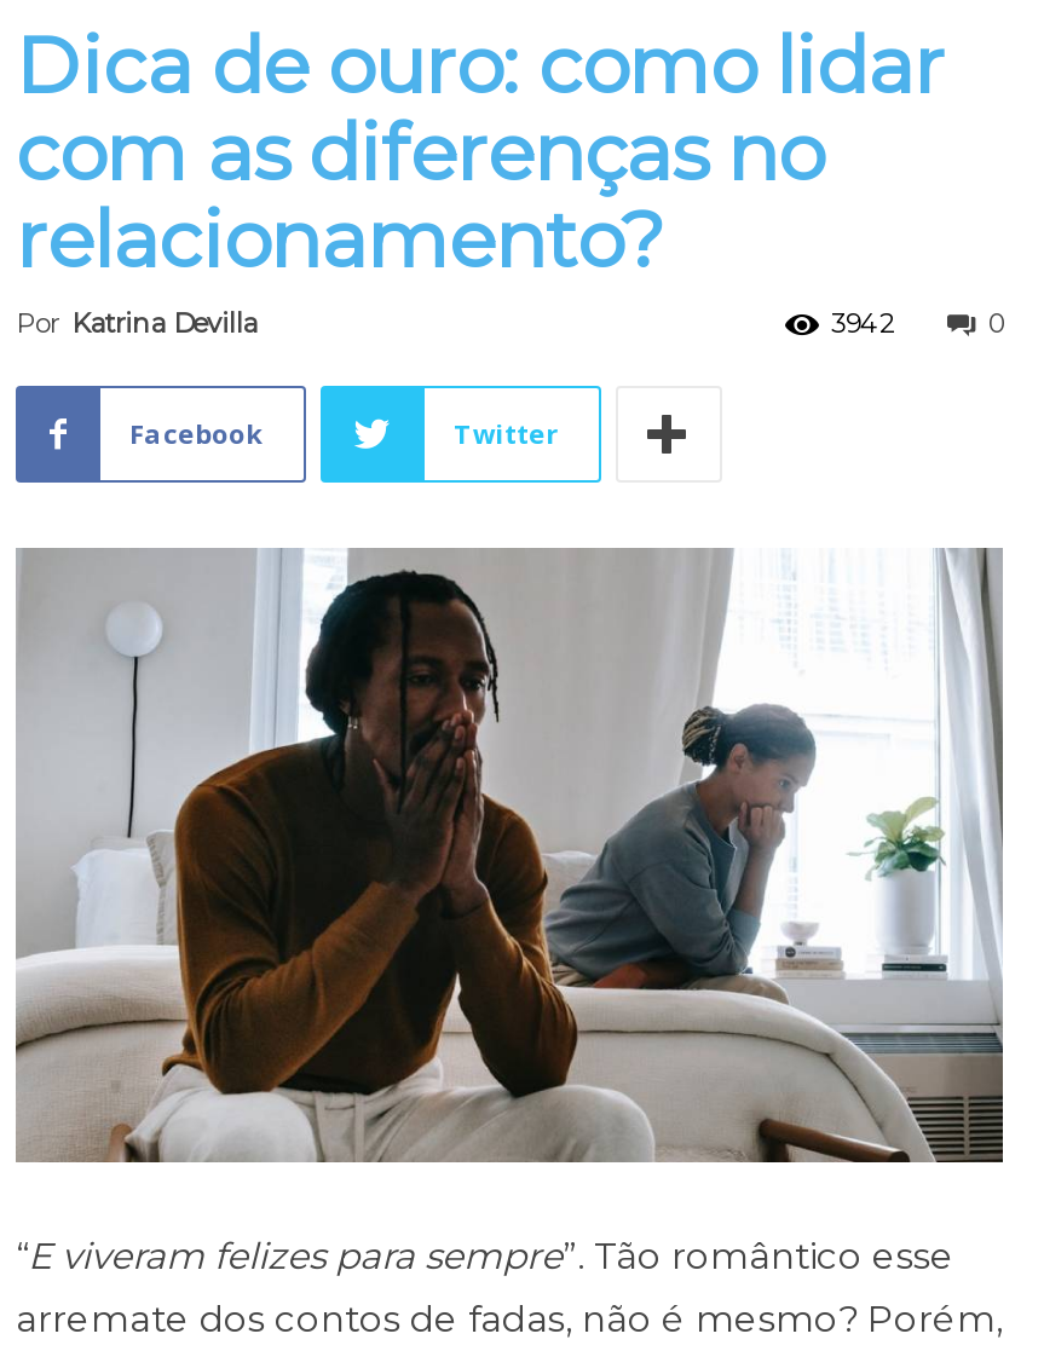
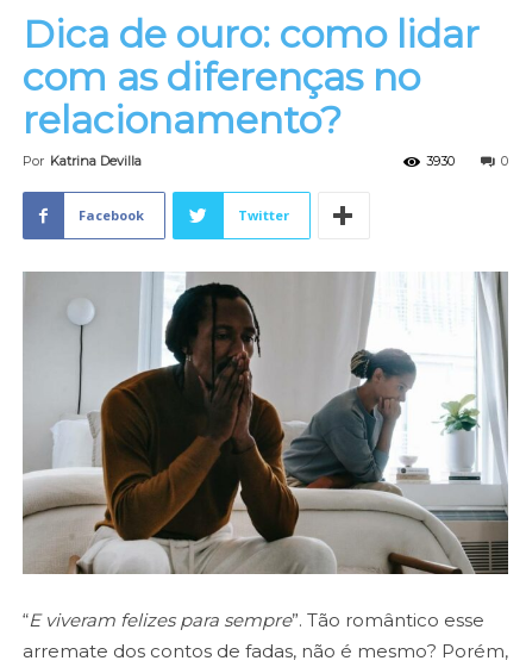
- 3942
+ 3930
